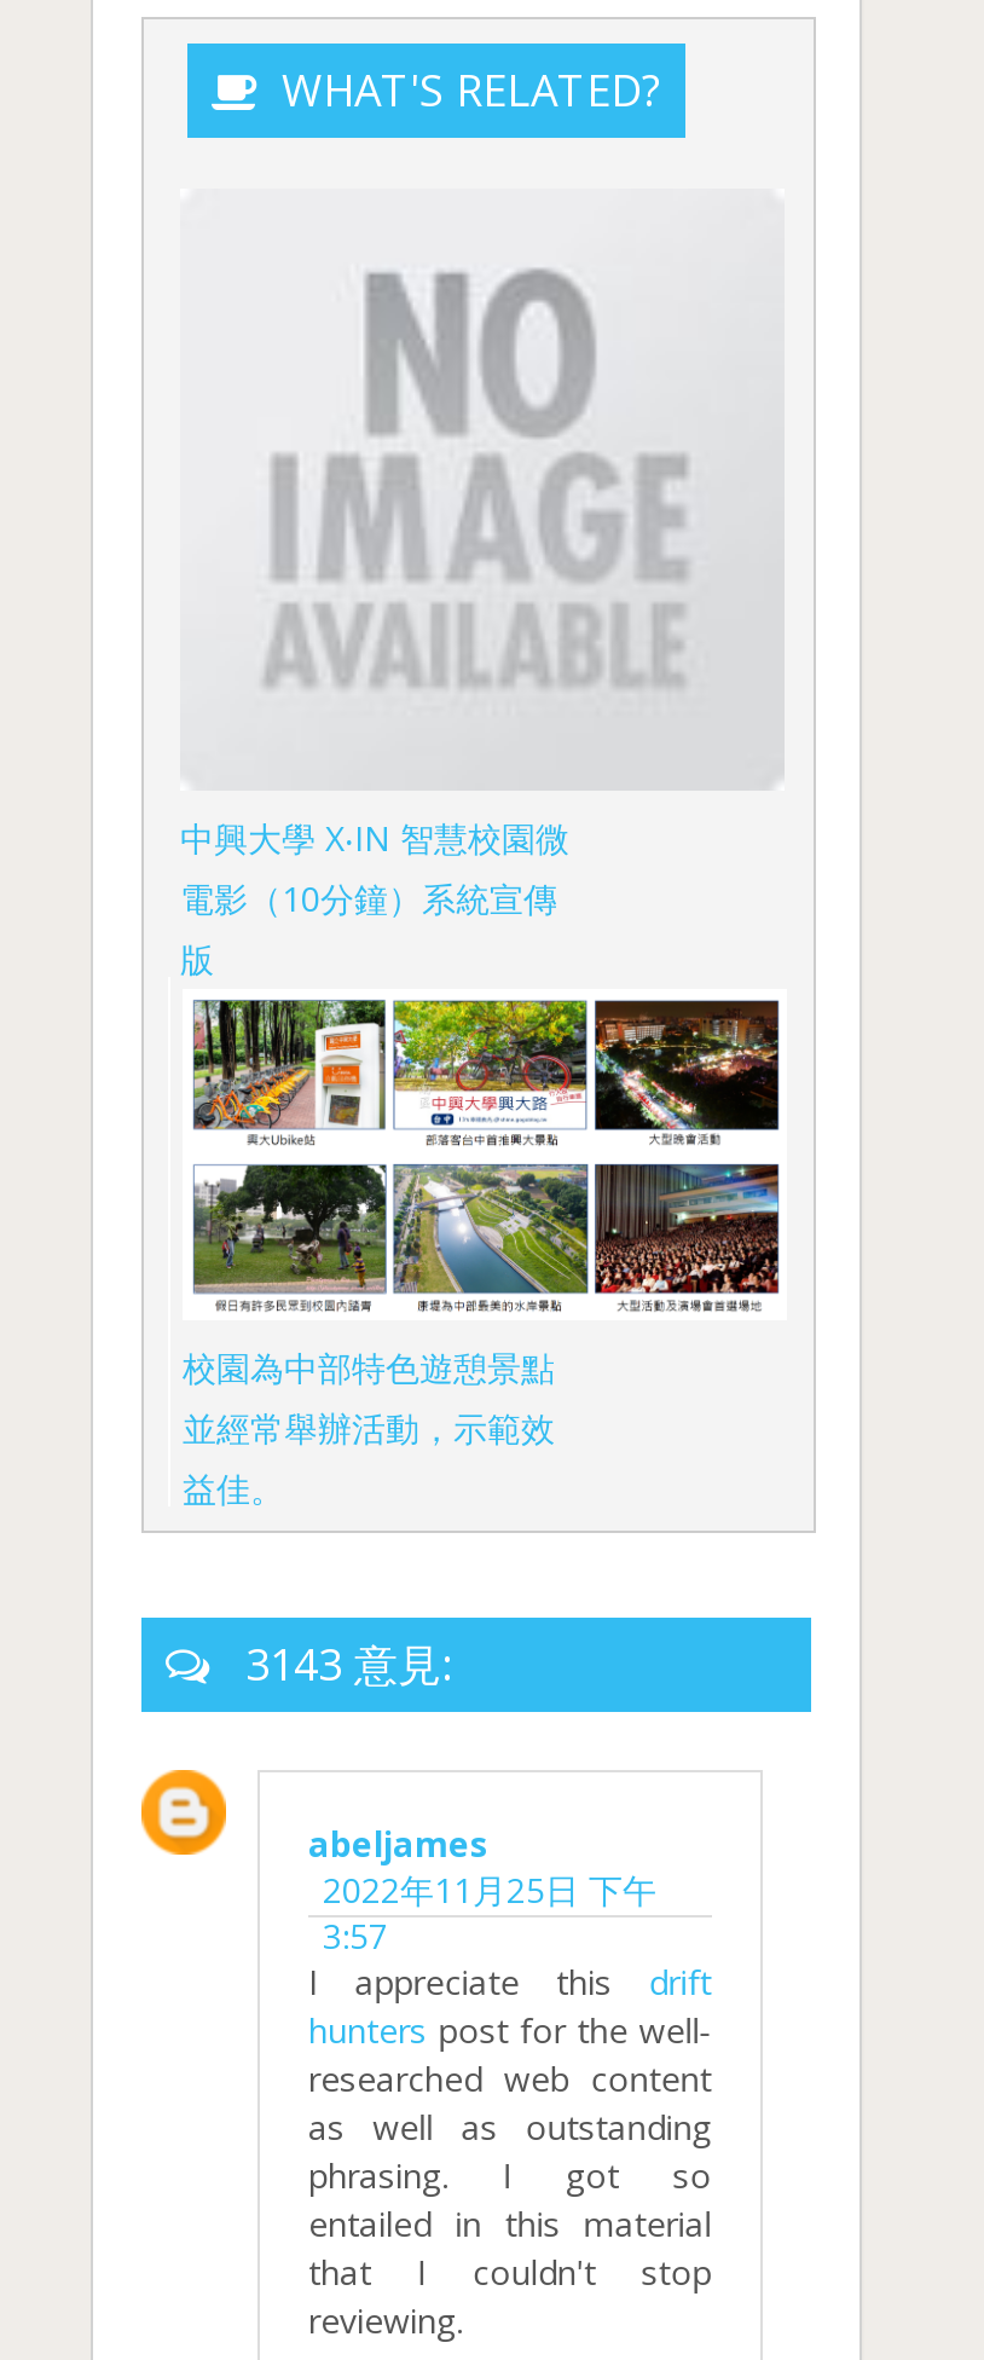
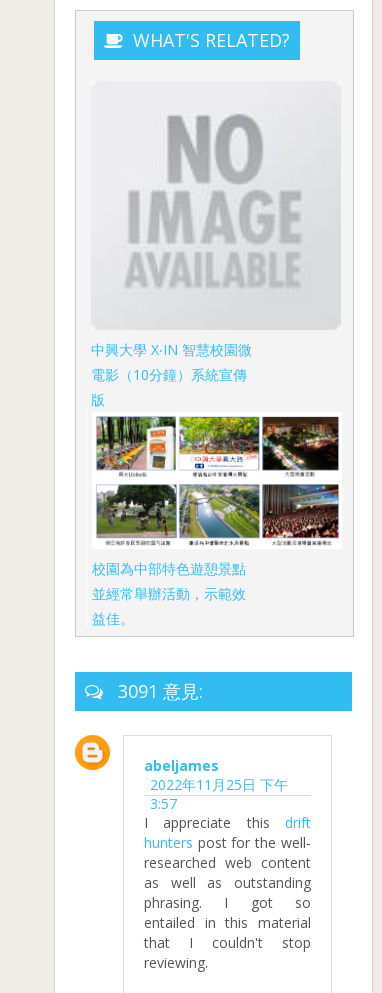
- 3143 意見:
+ 3091 意見:
